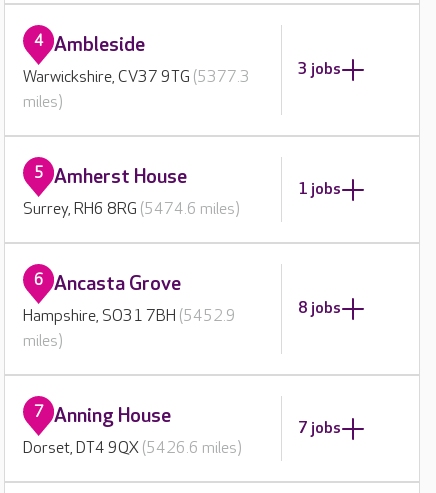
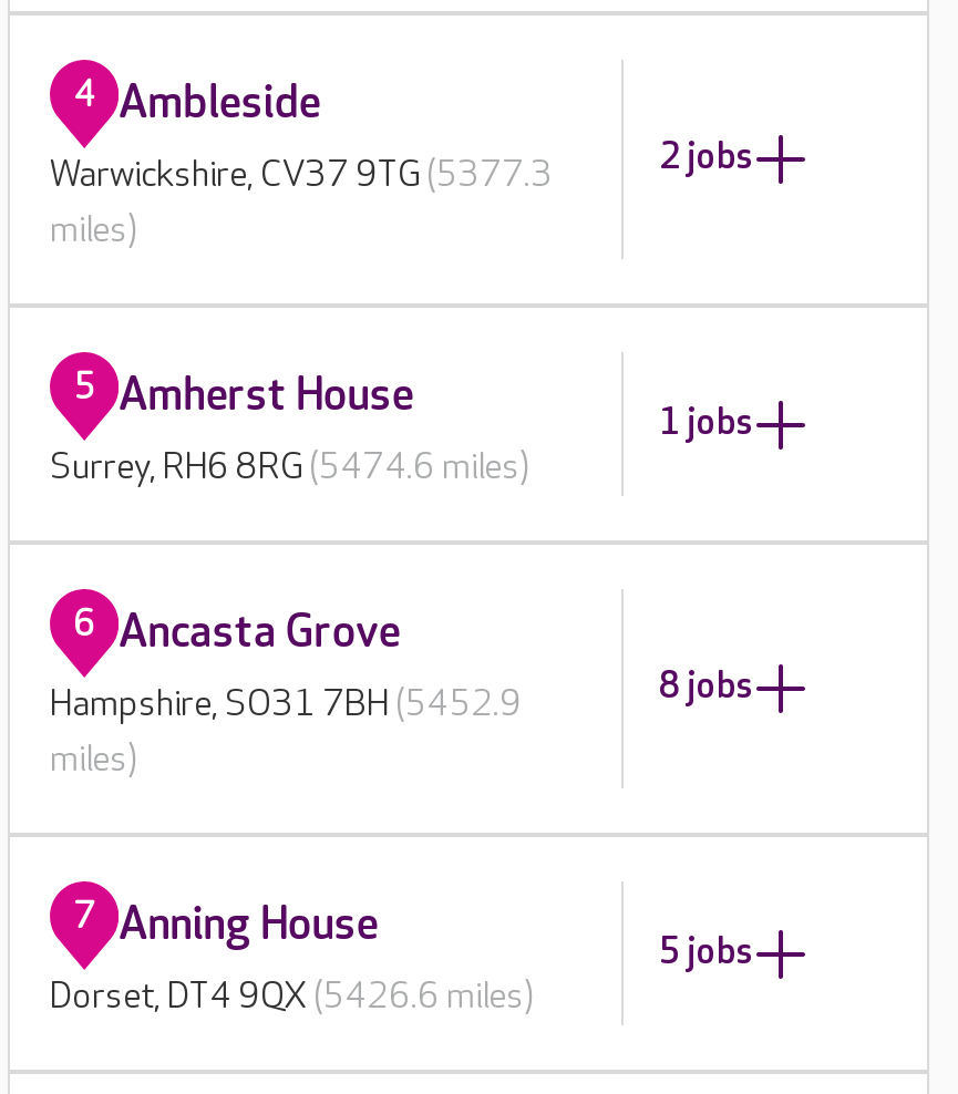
- 3 jobs
+ 2 jobs

- 7 jobs
+ 5 jobs
